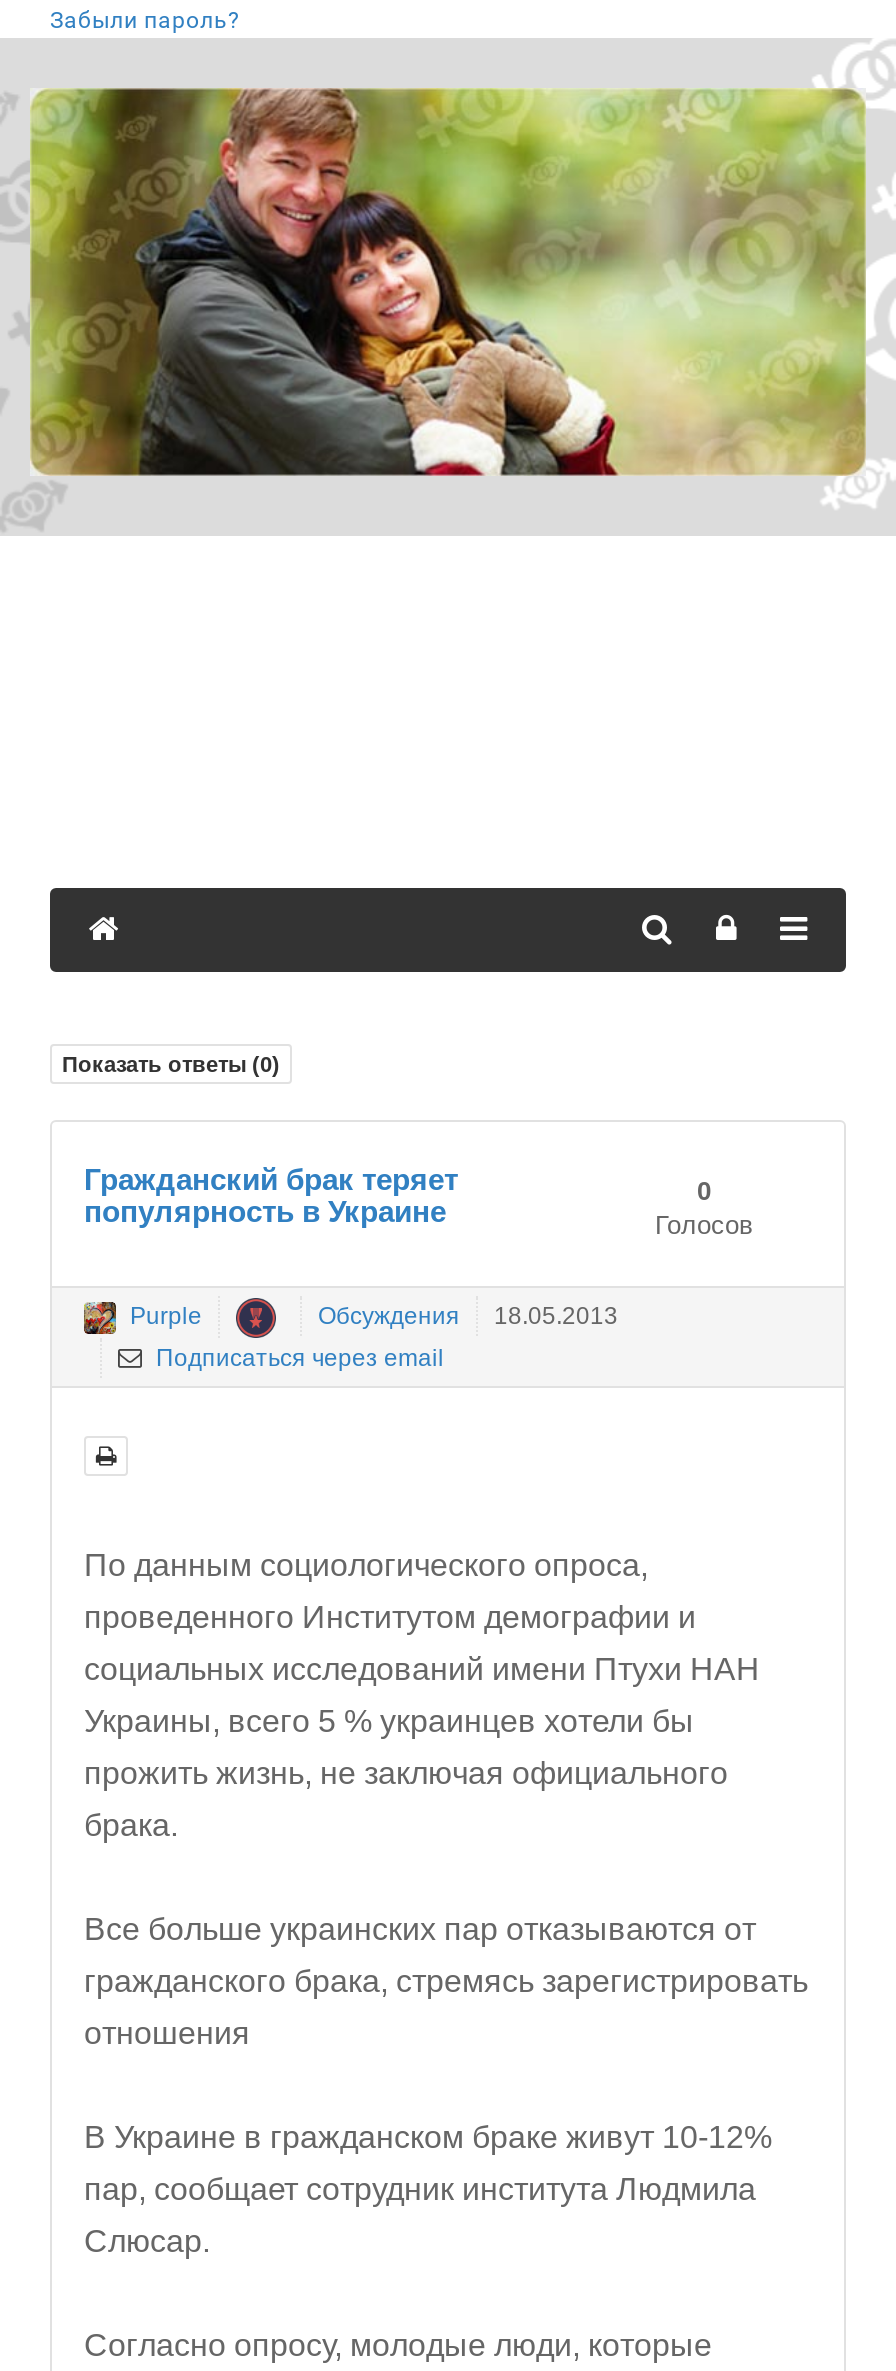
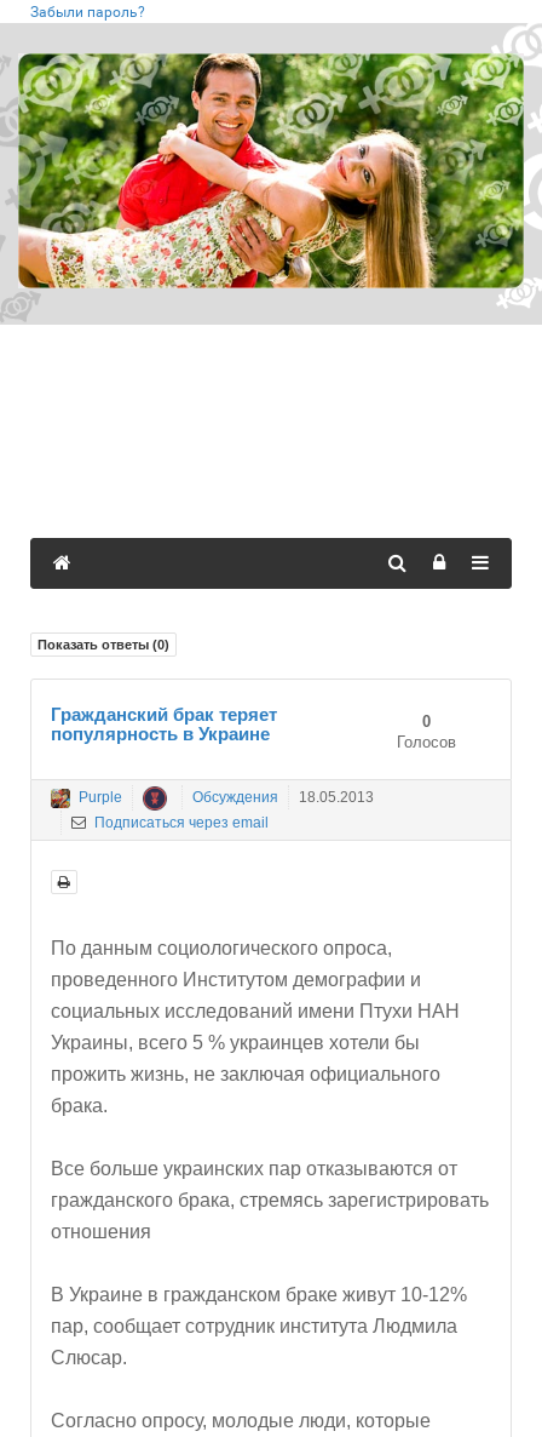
- [image]
+ [image]
